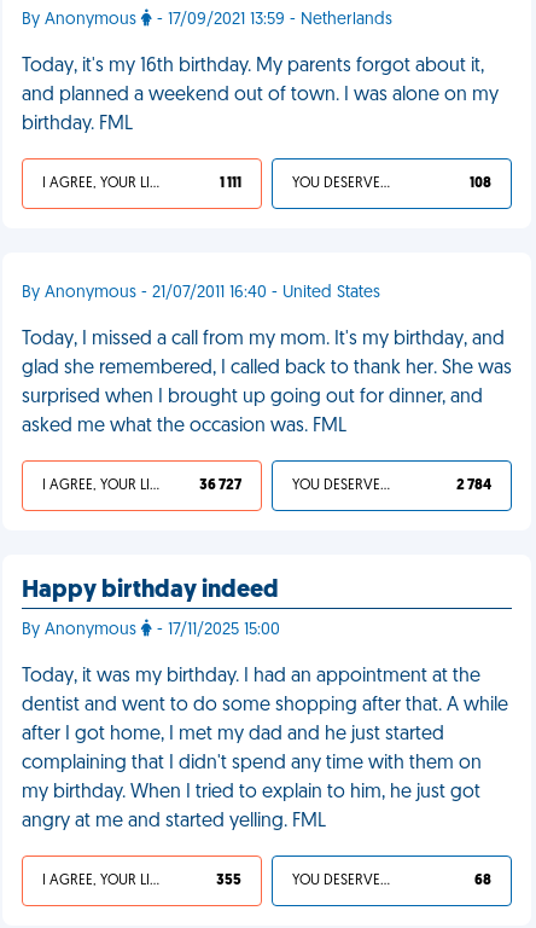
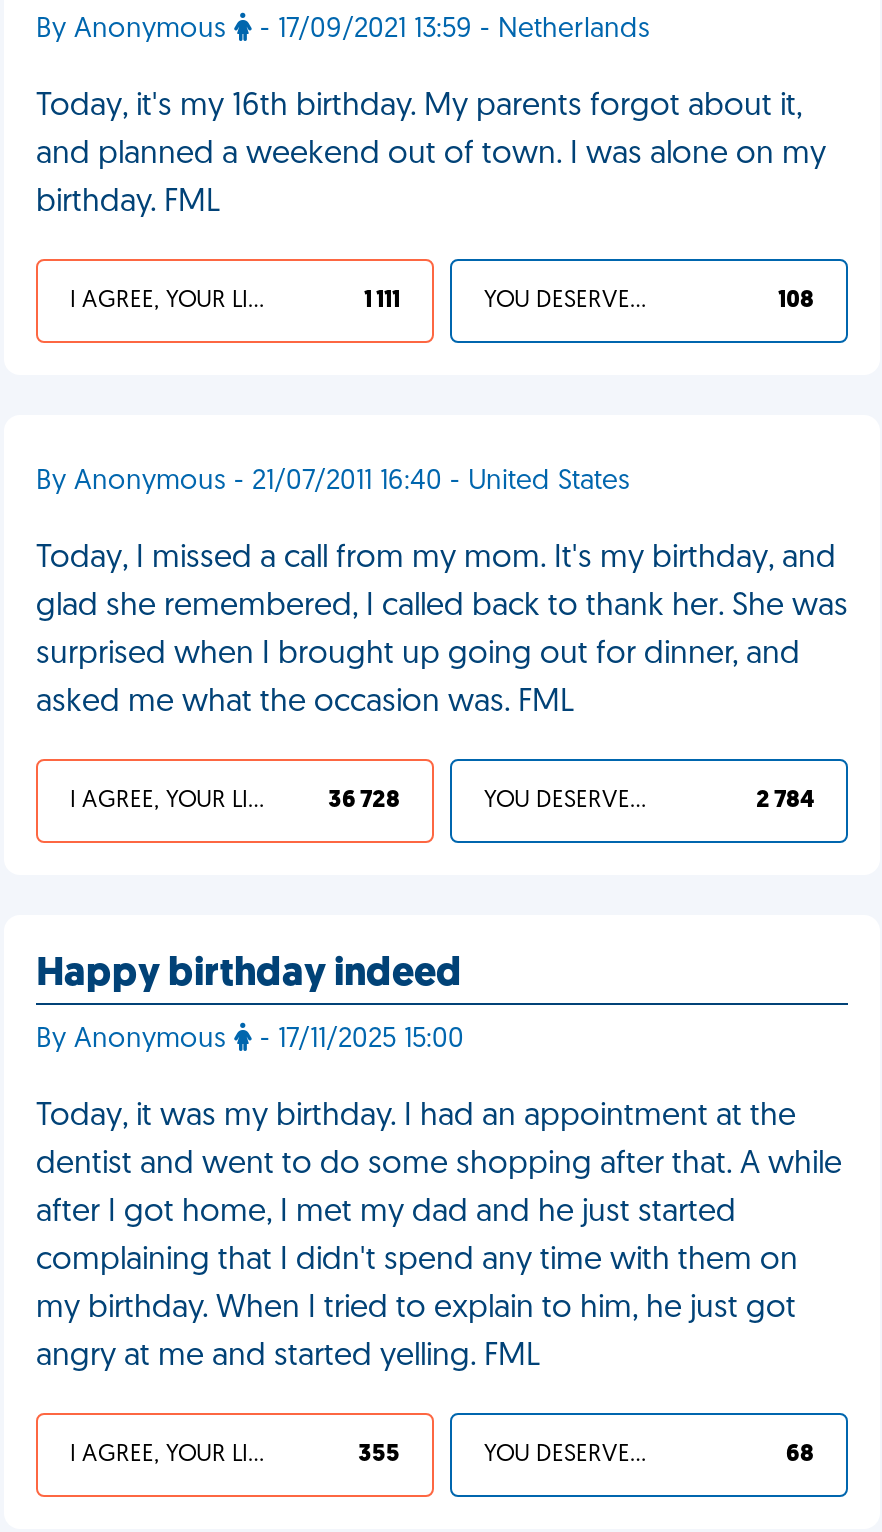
- 36 727
+ 36 728
